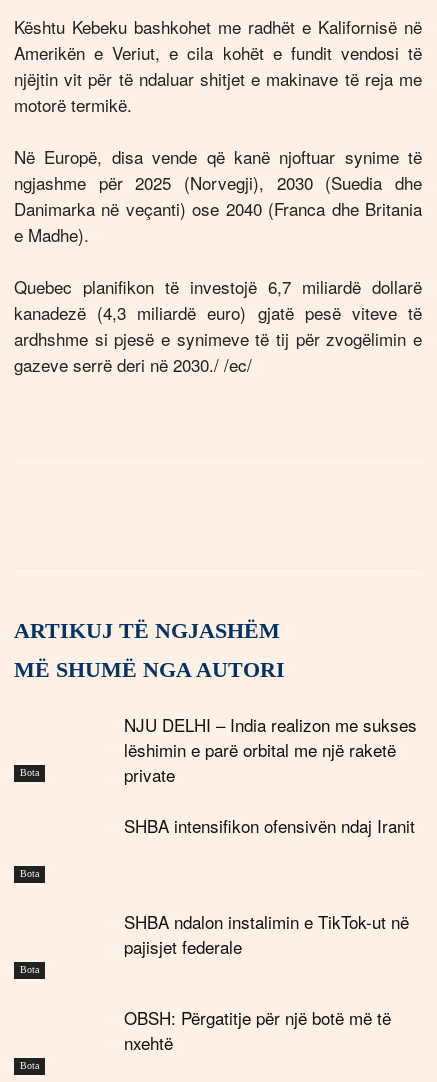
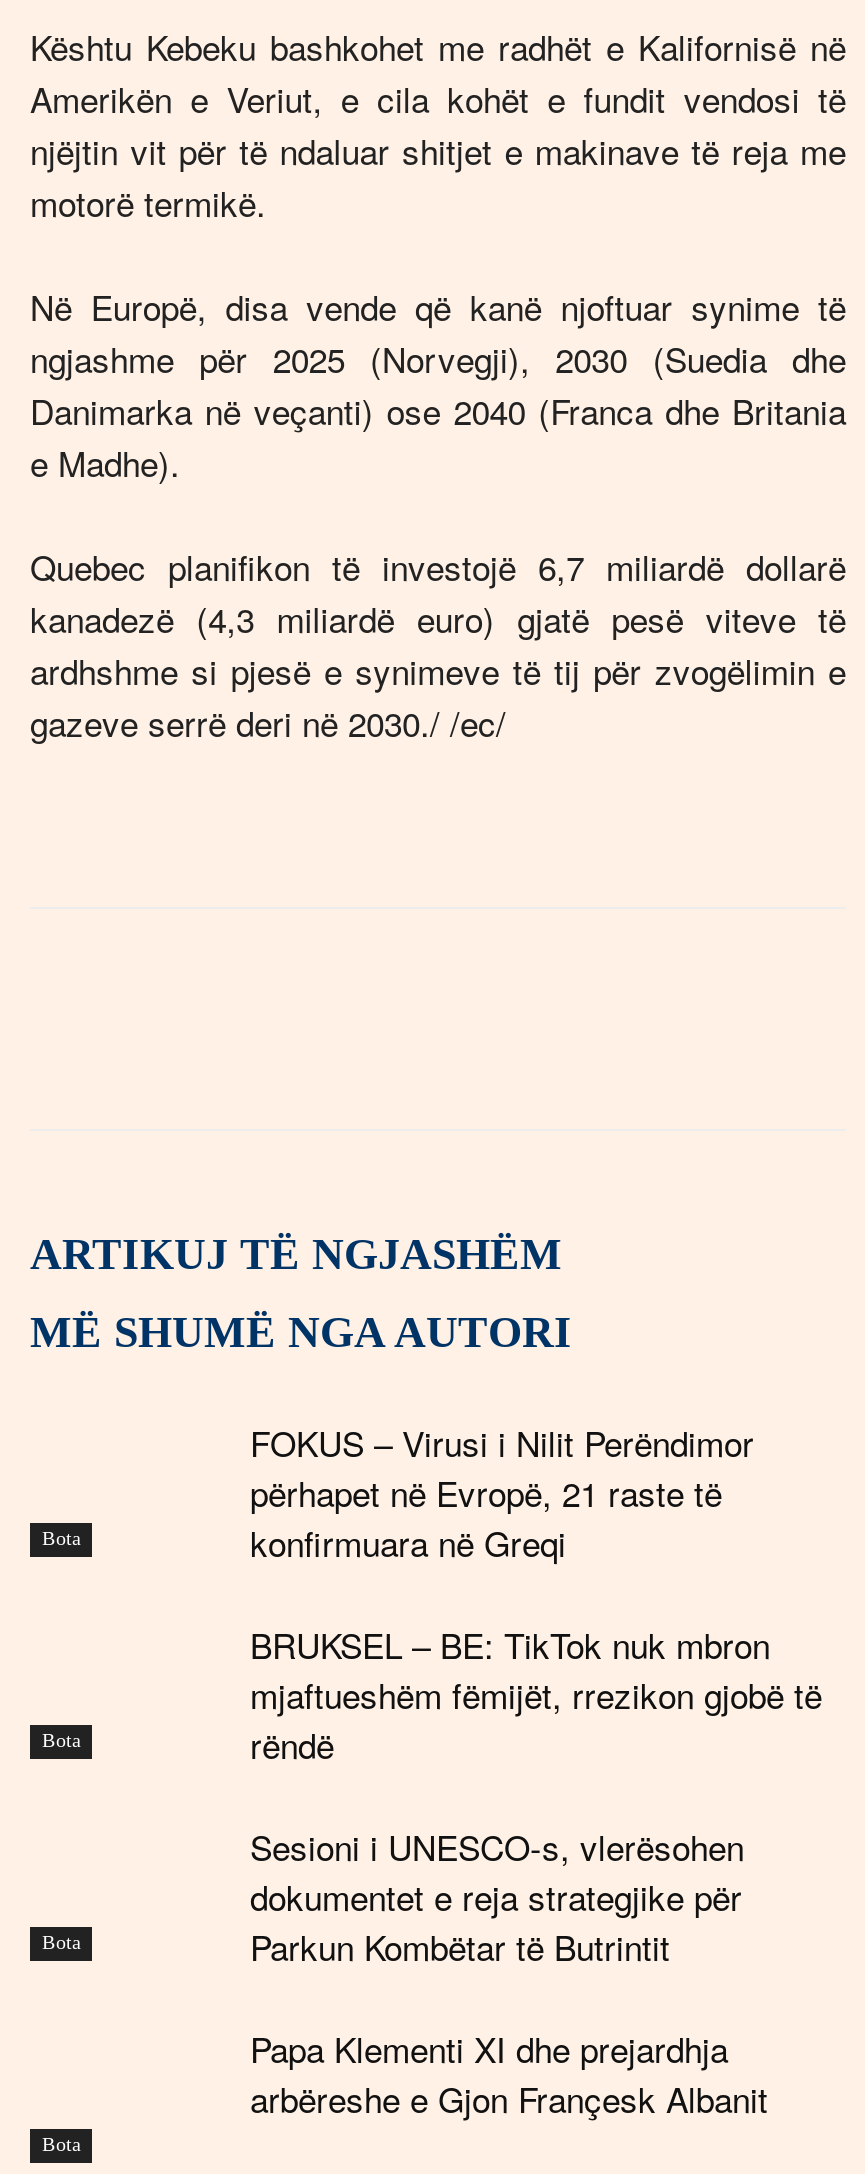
- NJU DELHI – India realizon me sukses
- lëshimin e parë orbital me një raketë
- private
+ FOKUS – Virusi i Nilit Perëndimor
+ përhapet në Evropë, 21 raste të
+ konfirmuara në Greqi

- SHBA intensifikon ofensivën ndaj Iranit
+ BRUKSEL – BE: TikTok nuk mbron
+ mjaftueshëm fëmijët, rrezikon gjobë të
+ rëndë

- SHBA ndalon instalimin e TikTok-ut në
- pajisjet federale
+ Sesioni i UNESCO-s, vlerësohen
+ dokumentet e reja strategjike për
+ Parkun Kombëtar të Butrintit

- OBSH: Përgatitje për një botë më të
- nxehtë
+ Papa Klementi XI dhe prejardhja
+ arbëreshe e Gjon Françesk Albanit
